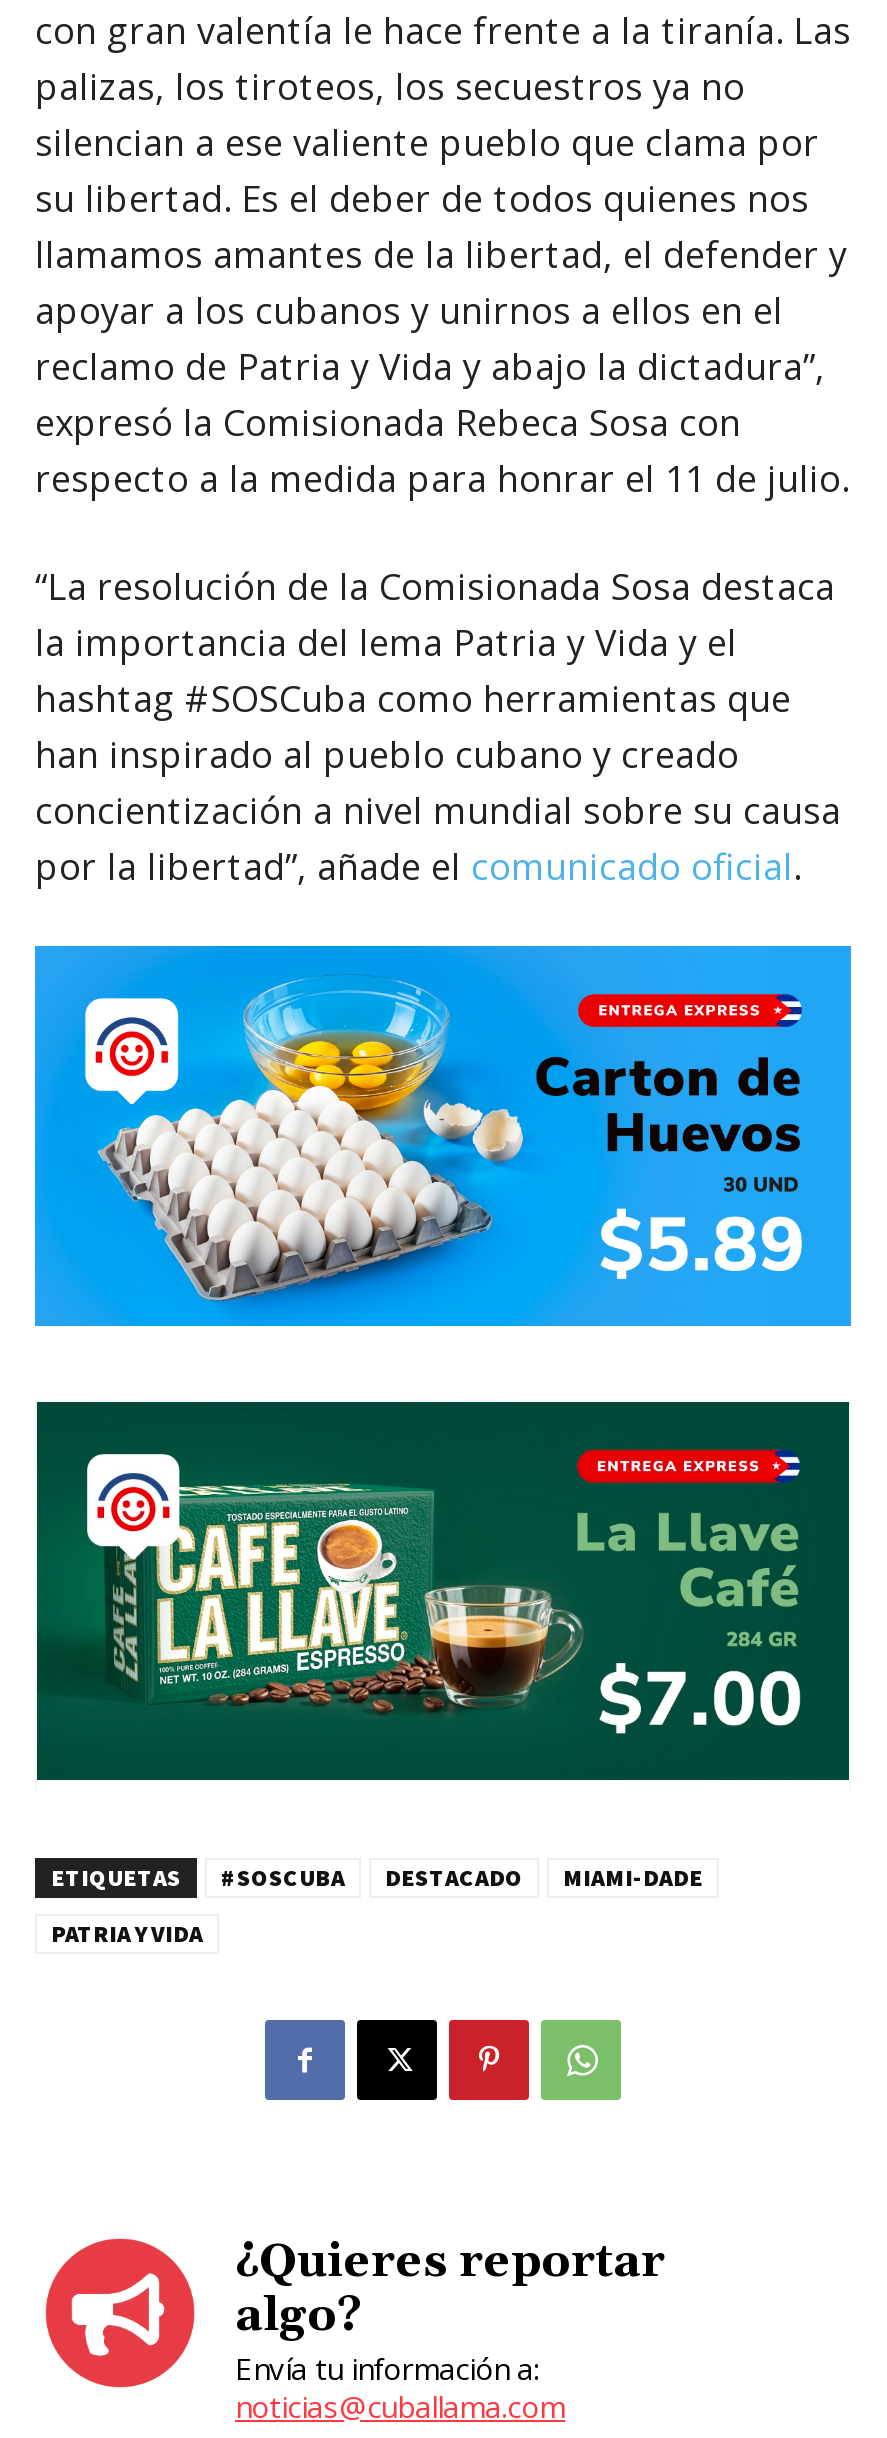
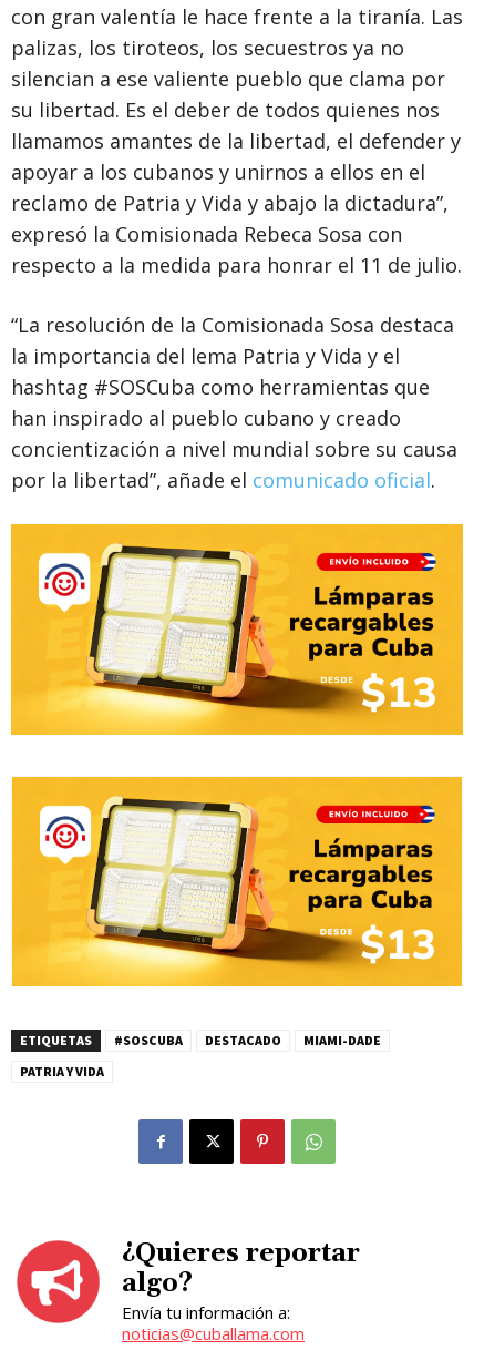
- [image]
+ [image]

- [image]
+ [image]
